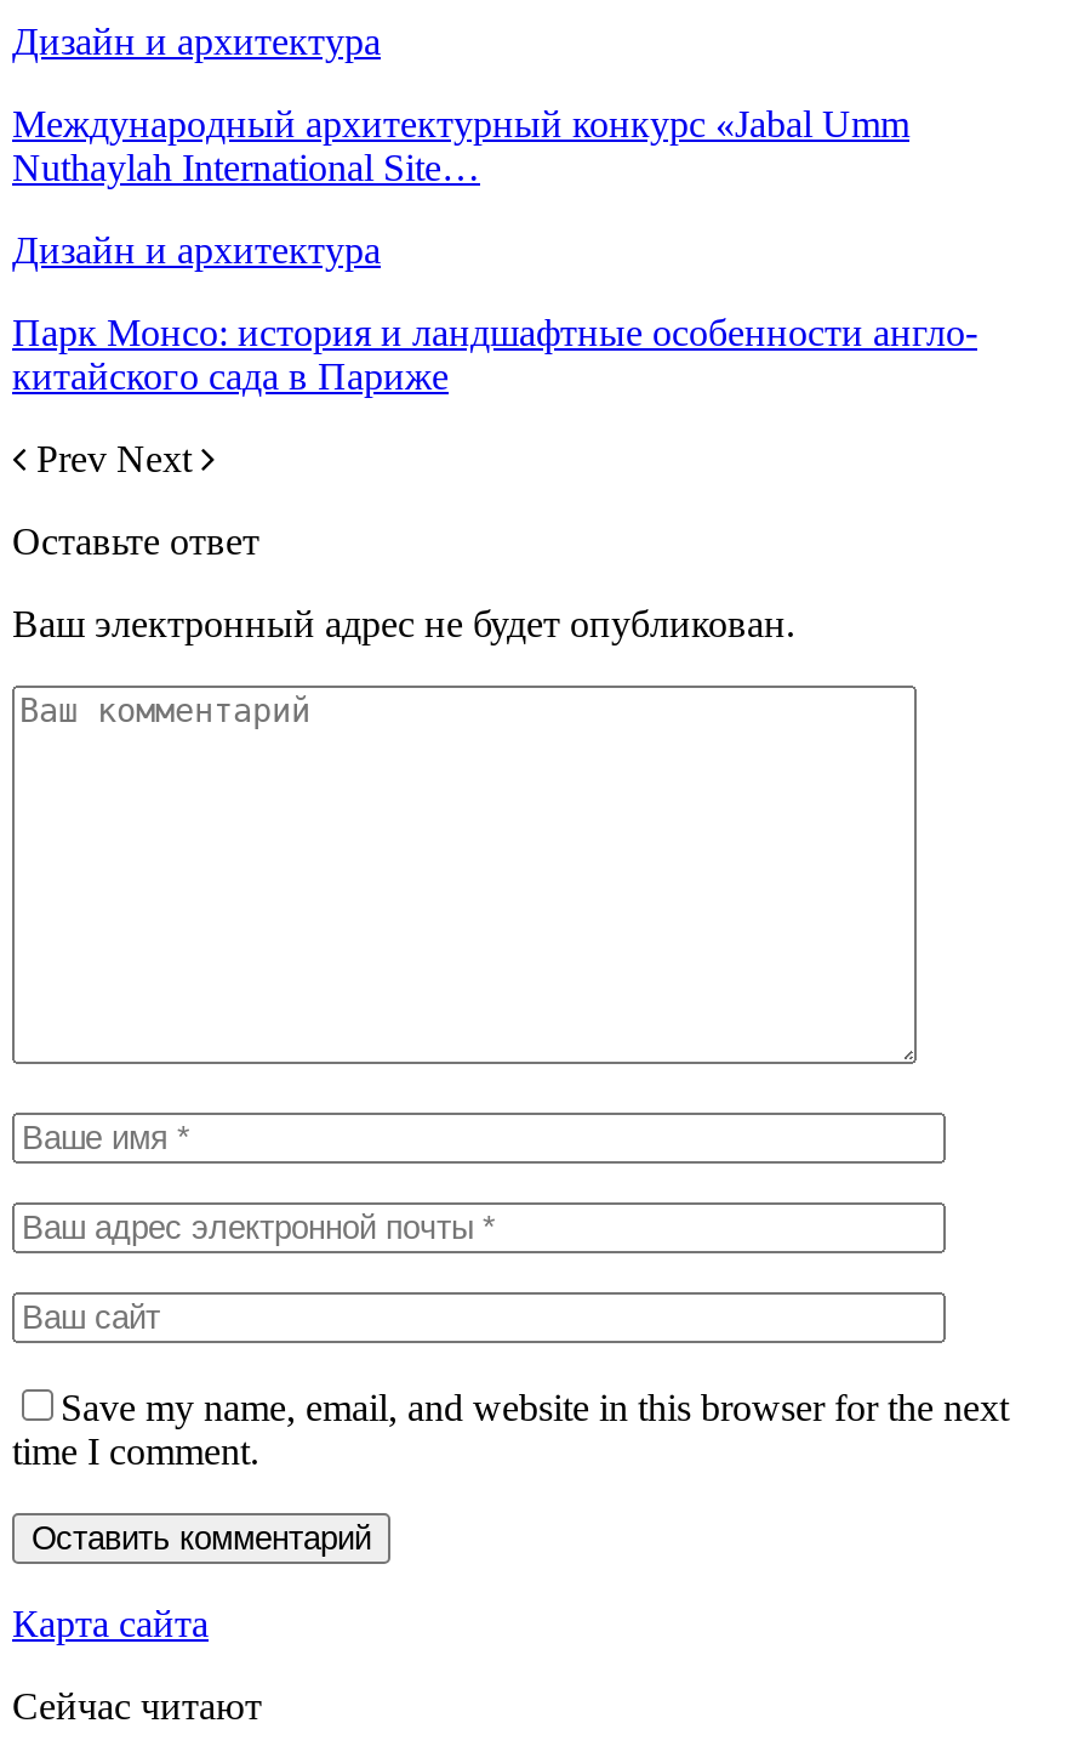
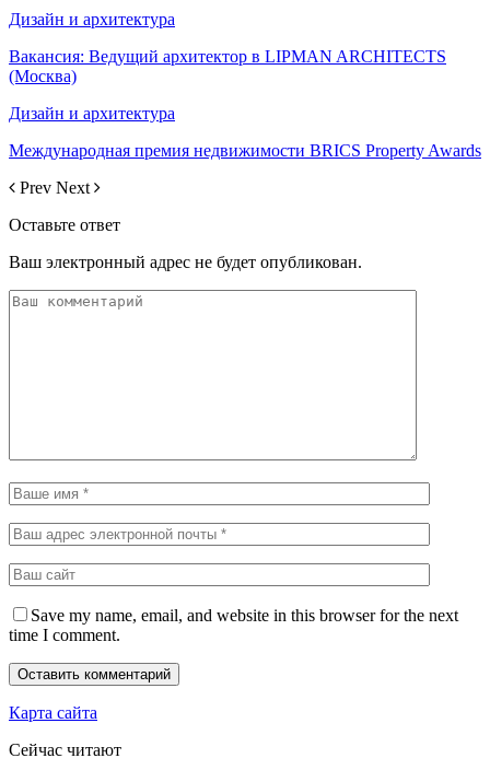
- Международный архитектурный конкурс «Jabal Umm
- Nuthaylah International Site…
+ Вакансия: Ведущий архитектор в LIPMAN ARCHITECTS
+ (Москва)

- Парк Монсо: история и ландшафтные особенности англо-
- китайского сада в Париже
+ Международная премия недвижимости BRICS Property Awards
